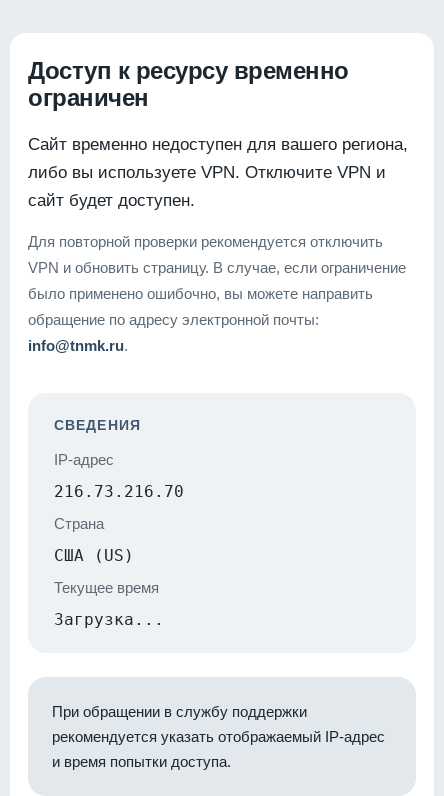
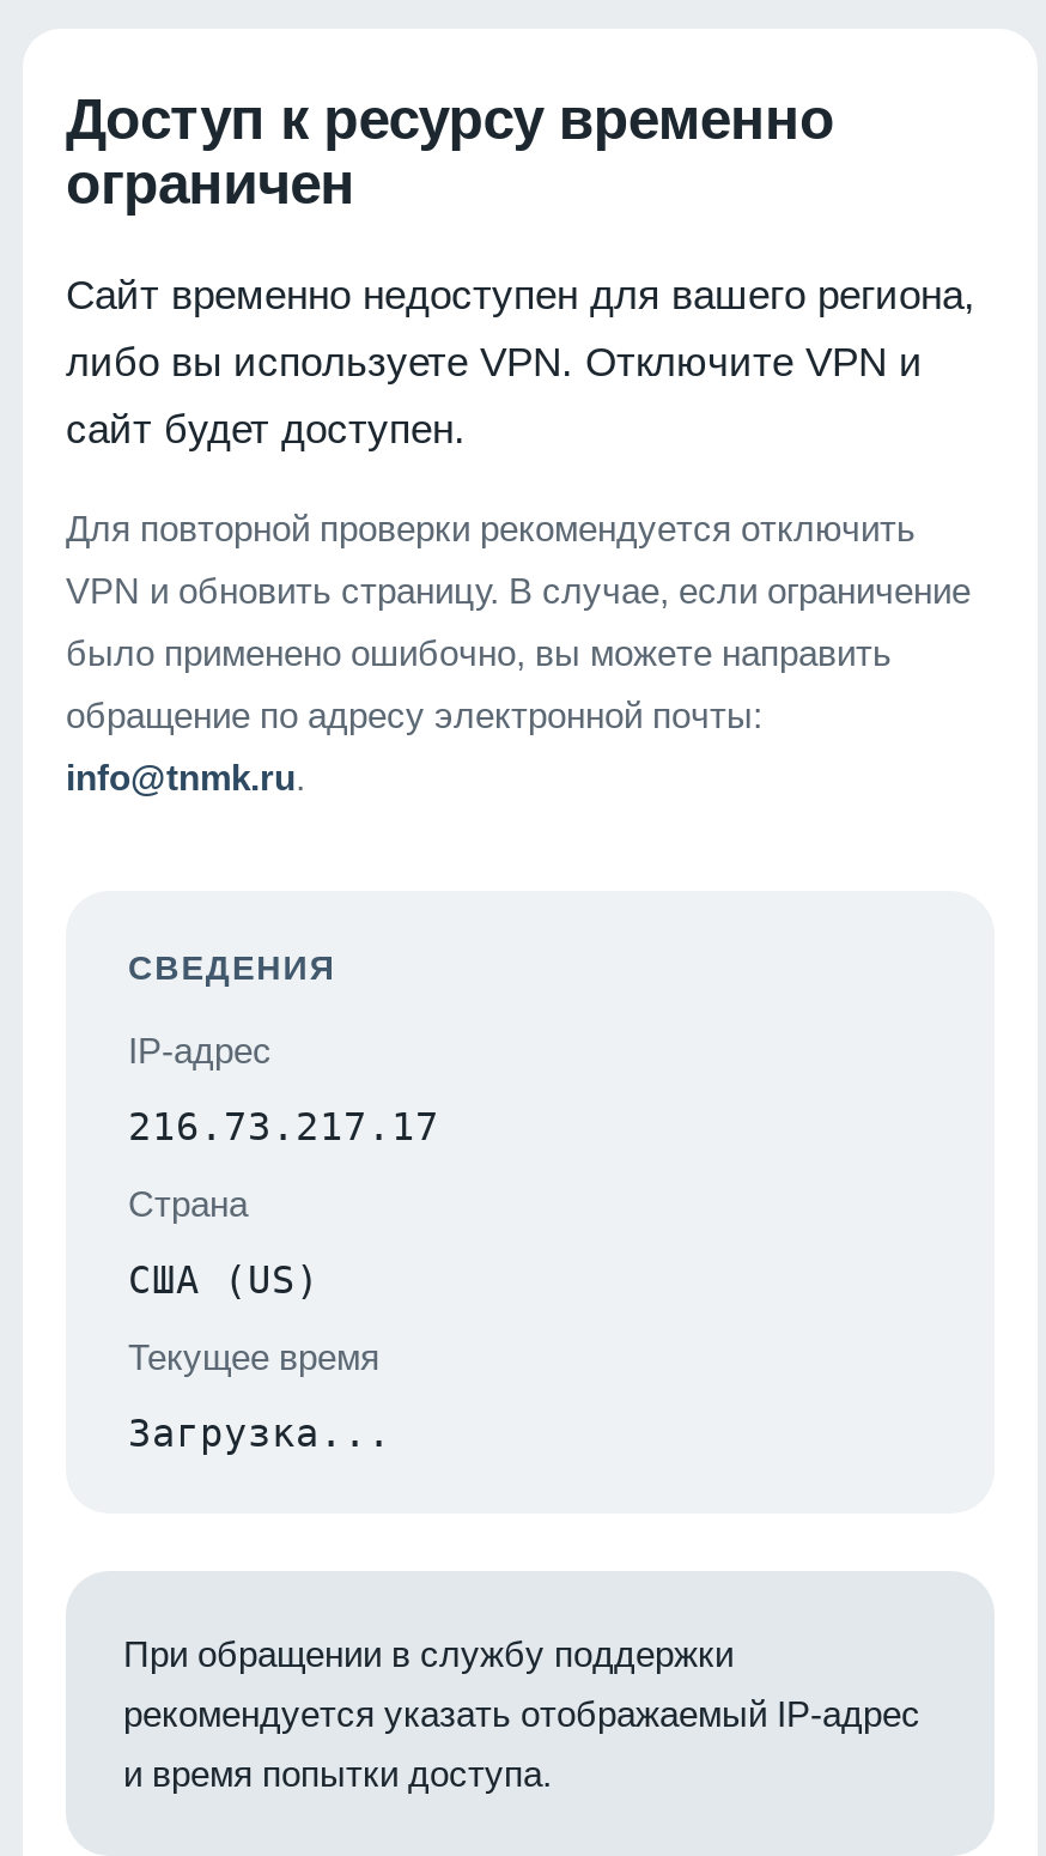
- 216.73.216.70
+ 216.73.217.17
